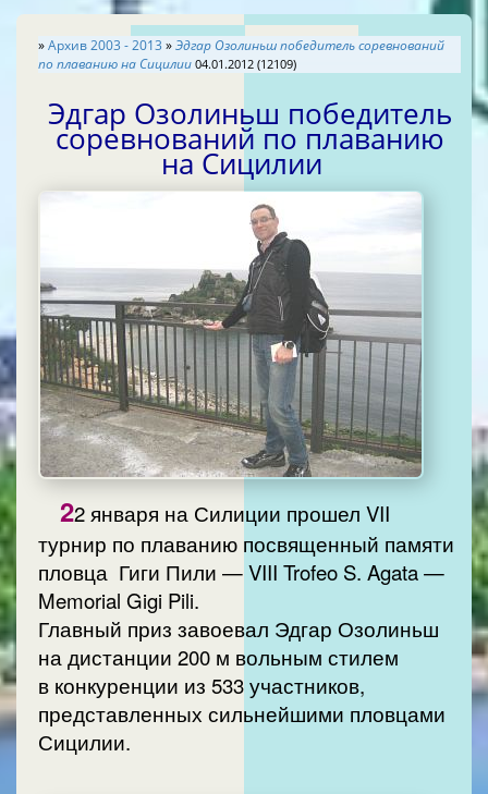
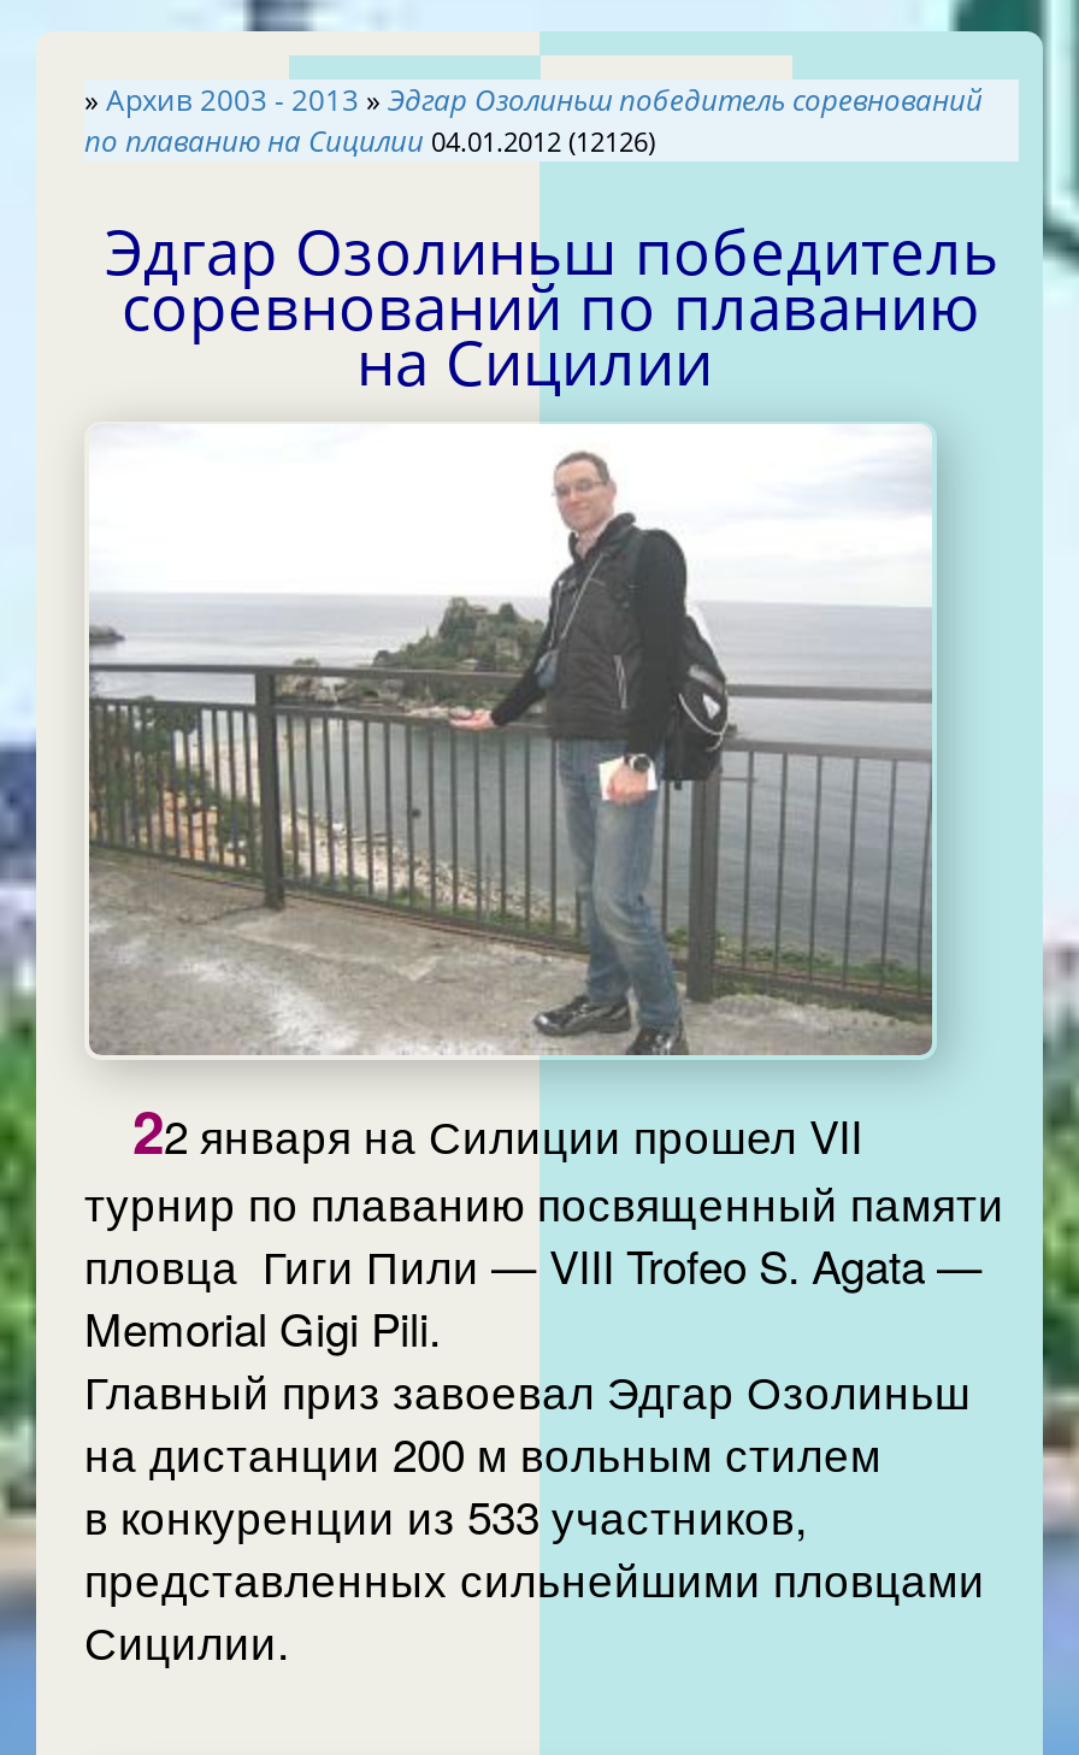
- по плаванию на Сицилии 04.01.2012 (12109)
+ по плаванию на Сицилии 04.01.2012 (12126)
